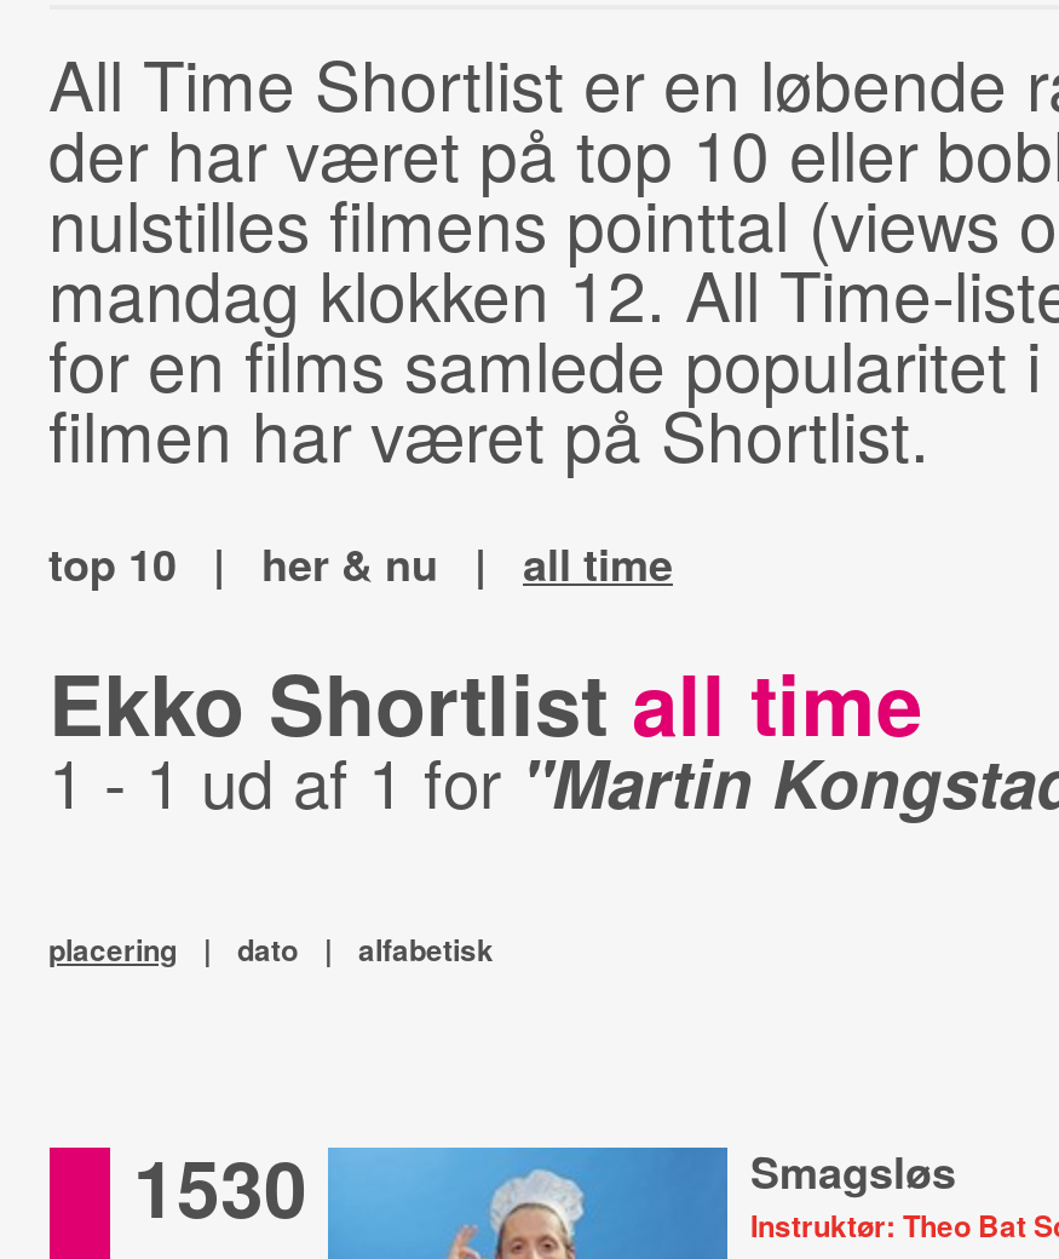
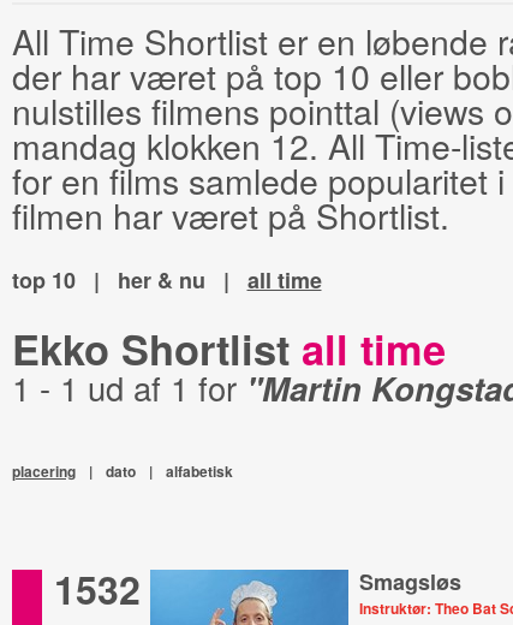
- 1530
+ 1532
